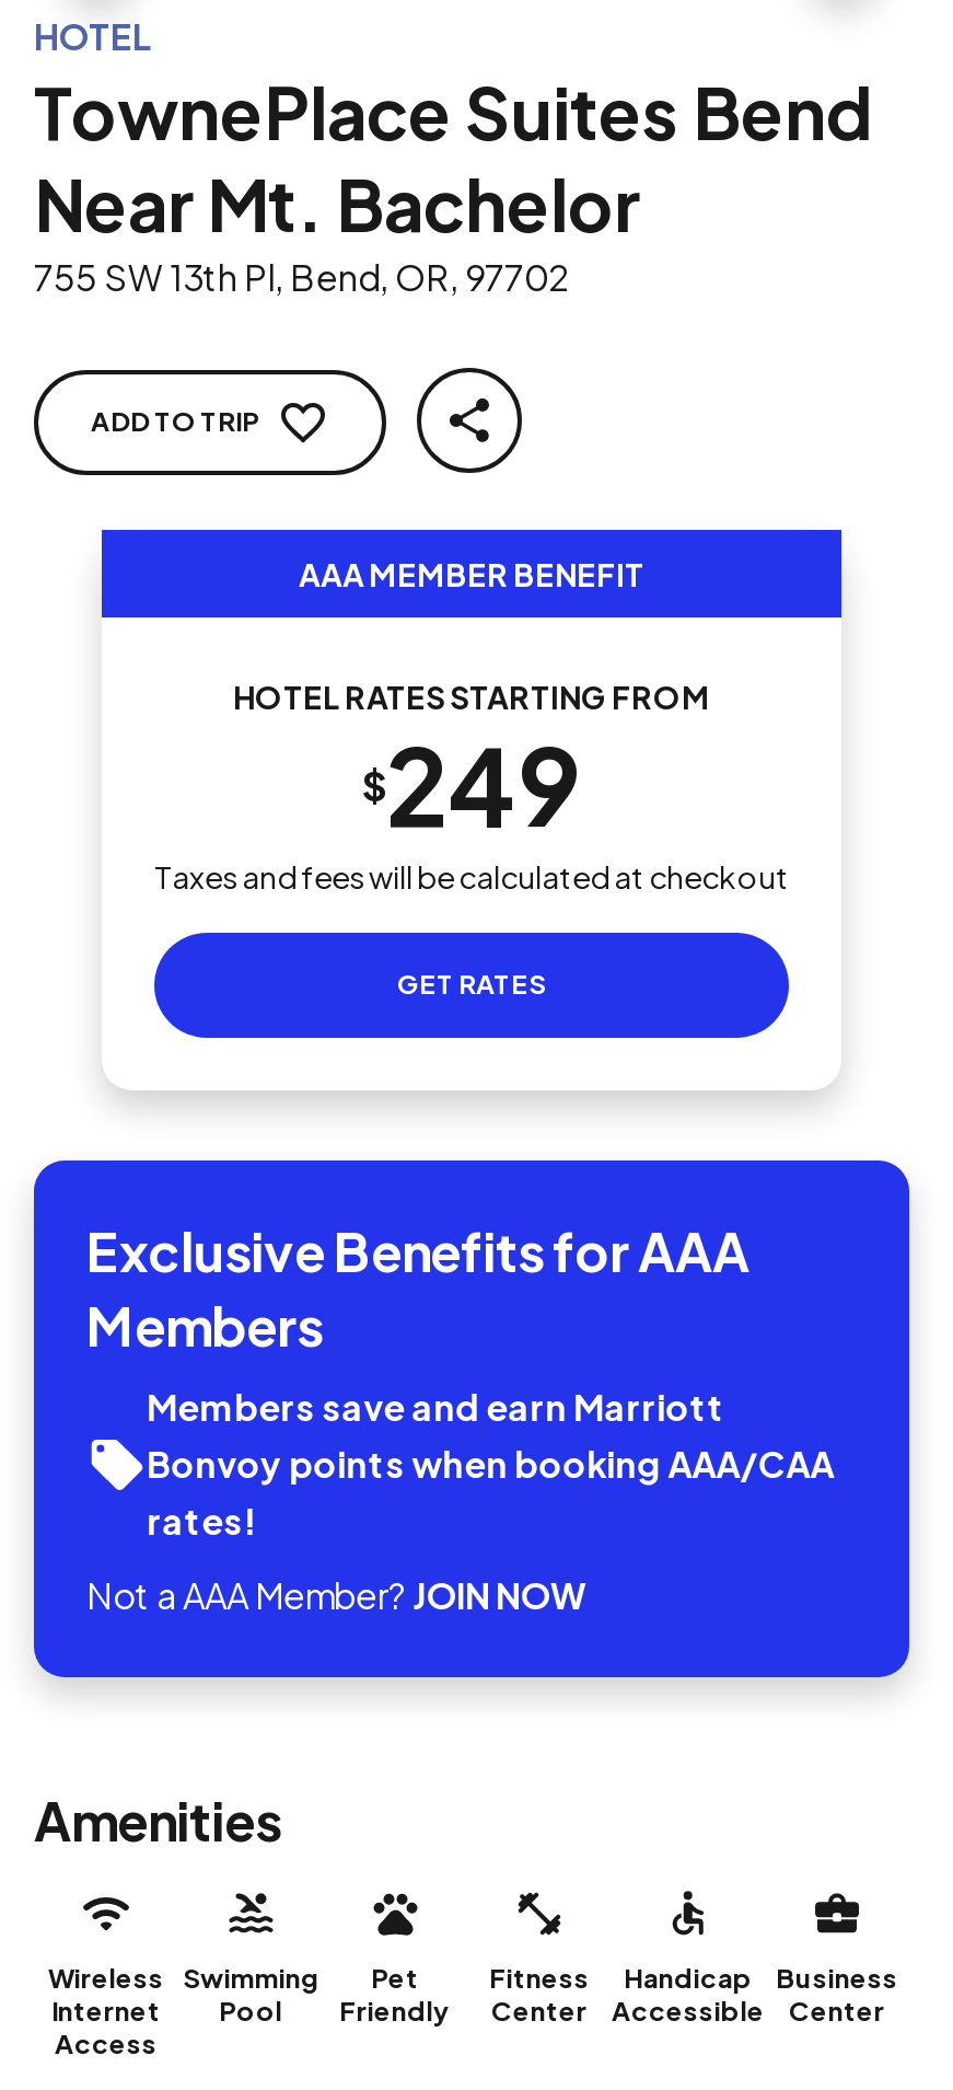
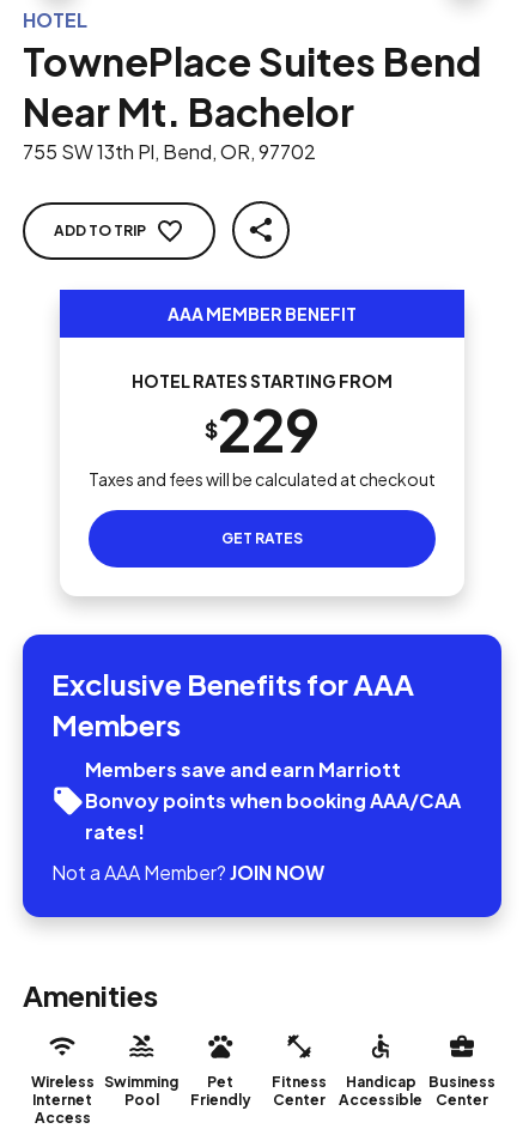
- $249
+ $229
